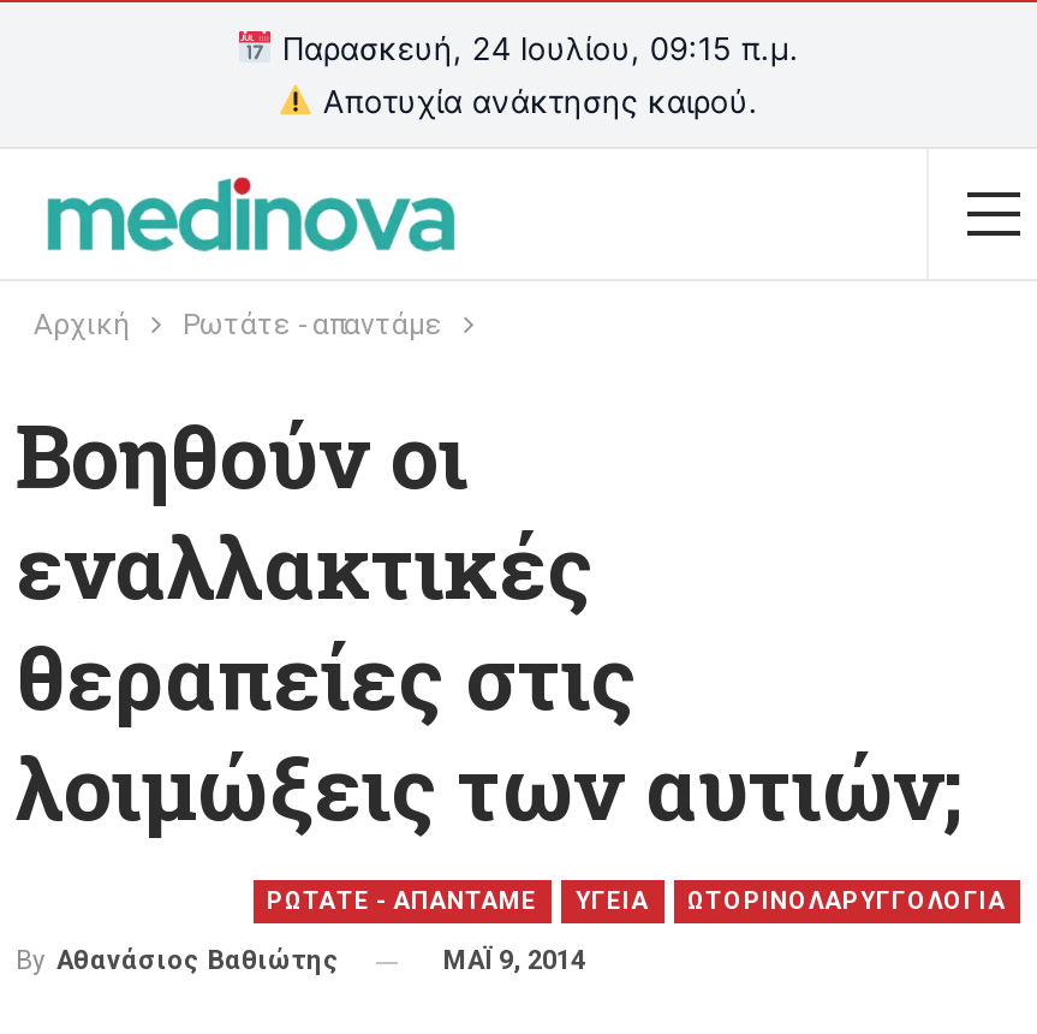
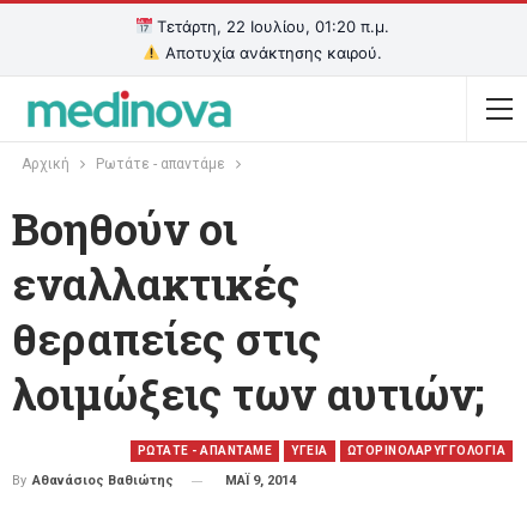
- Παρασκευή, 24 Ιουλίου, 09:15 π.μ.
+ Τετάρτη, 22 Ιουλίου, 01:20 π.μ.
